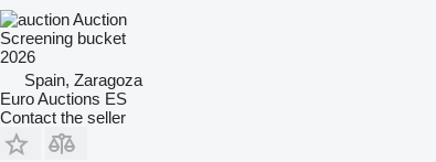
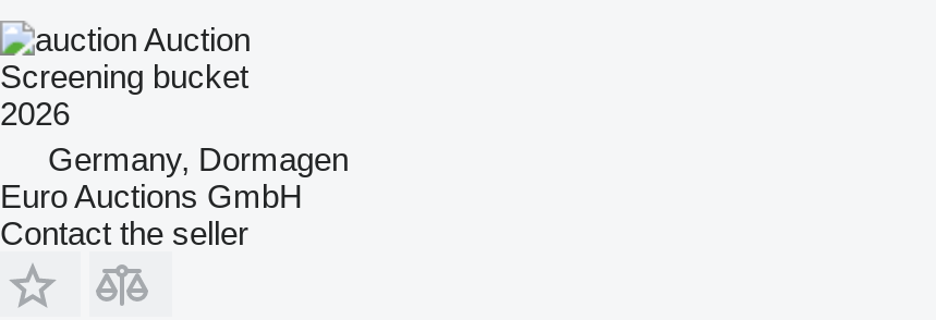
- Spain, Zaragoza
- Euro Auctions ES
+ Germany, Dormagen
+ Euro Auctions GmbH
